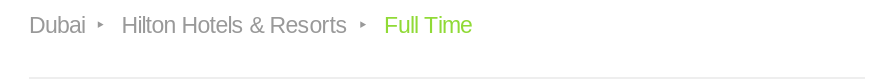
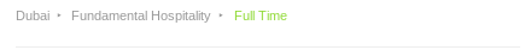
- Hilton Hotels & Resorts
+ Fundamental Hospitality
